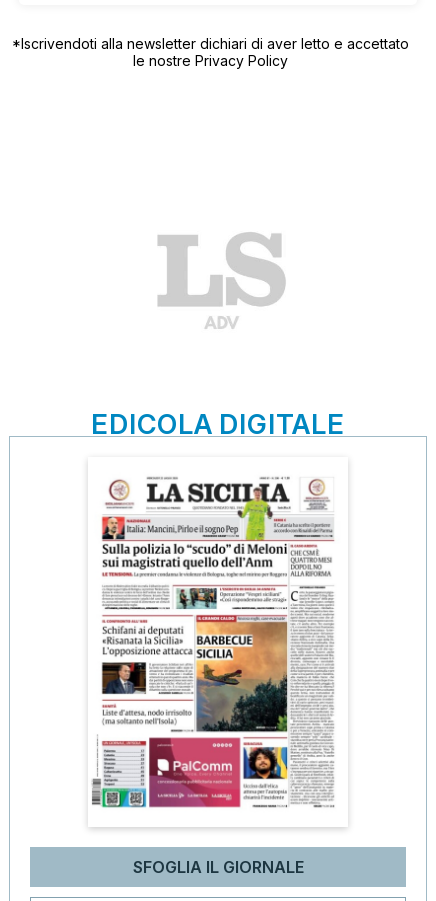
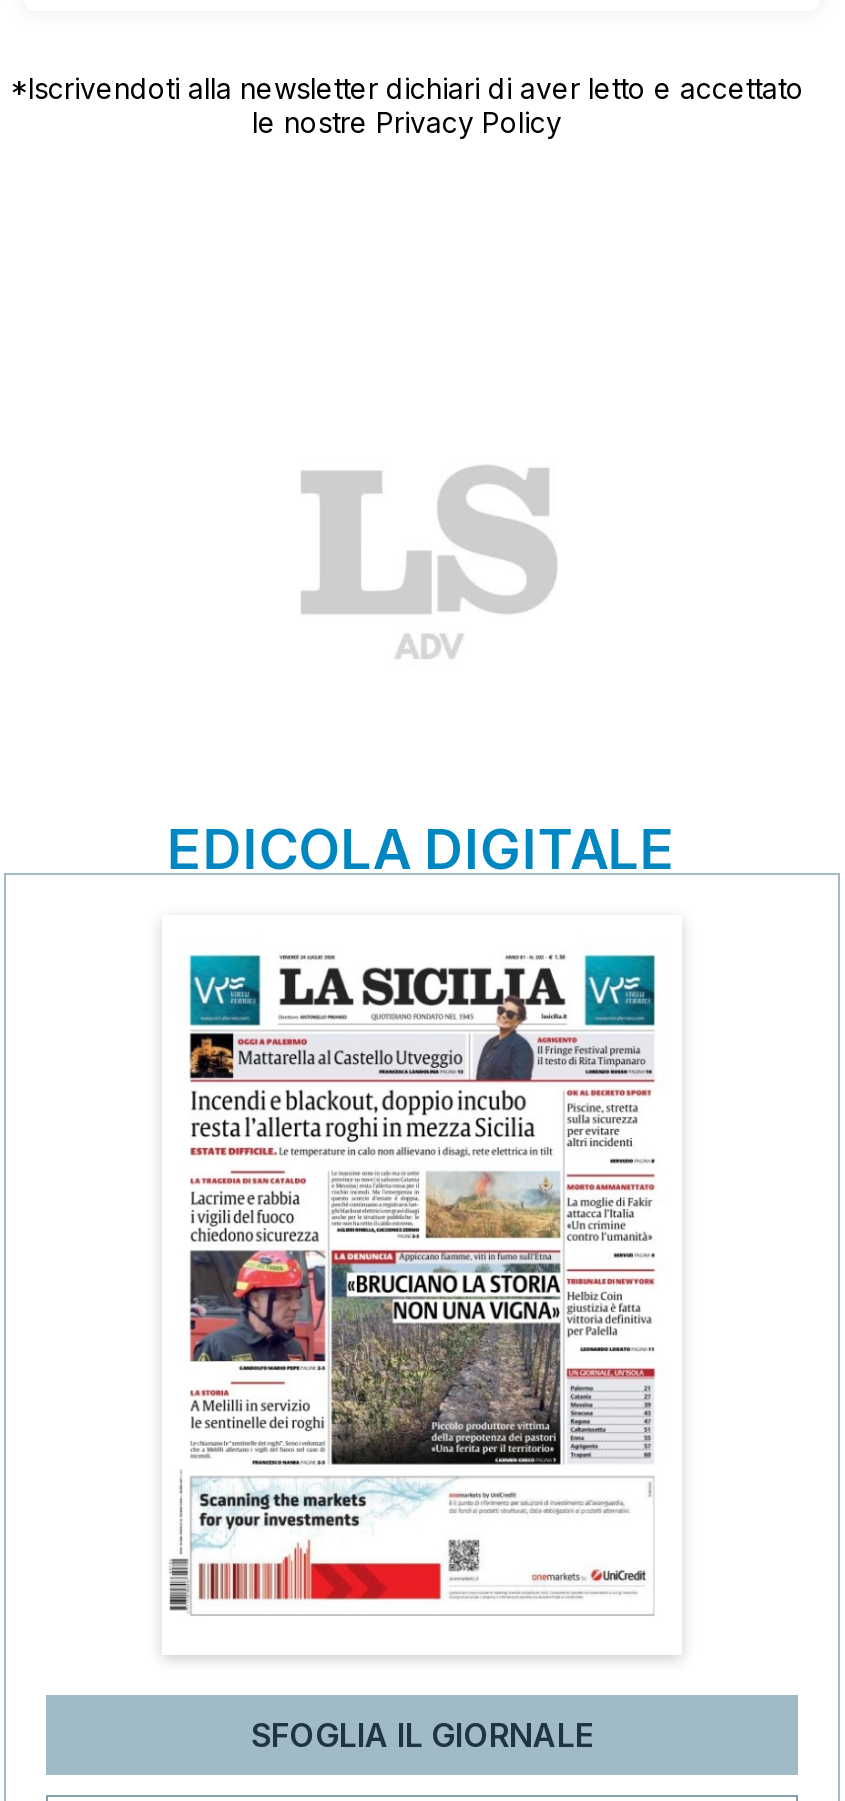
- [image]
+ [image]
